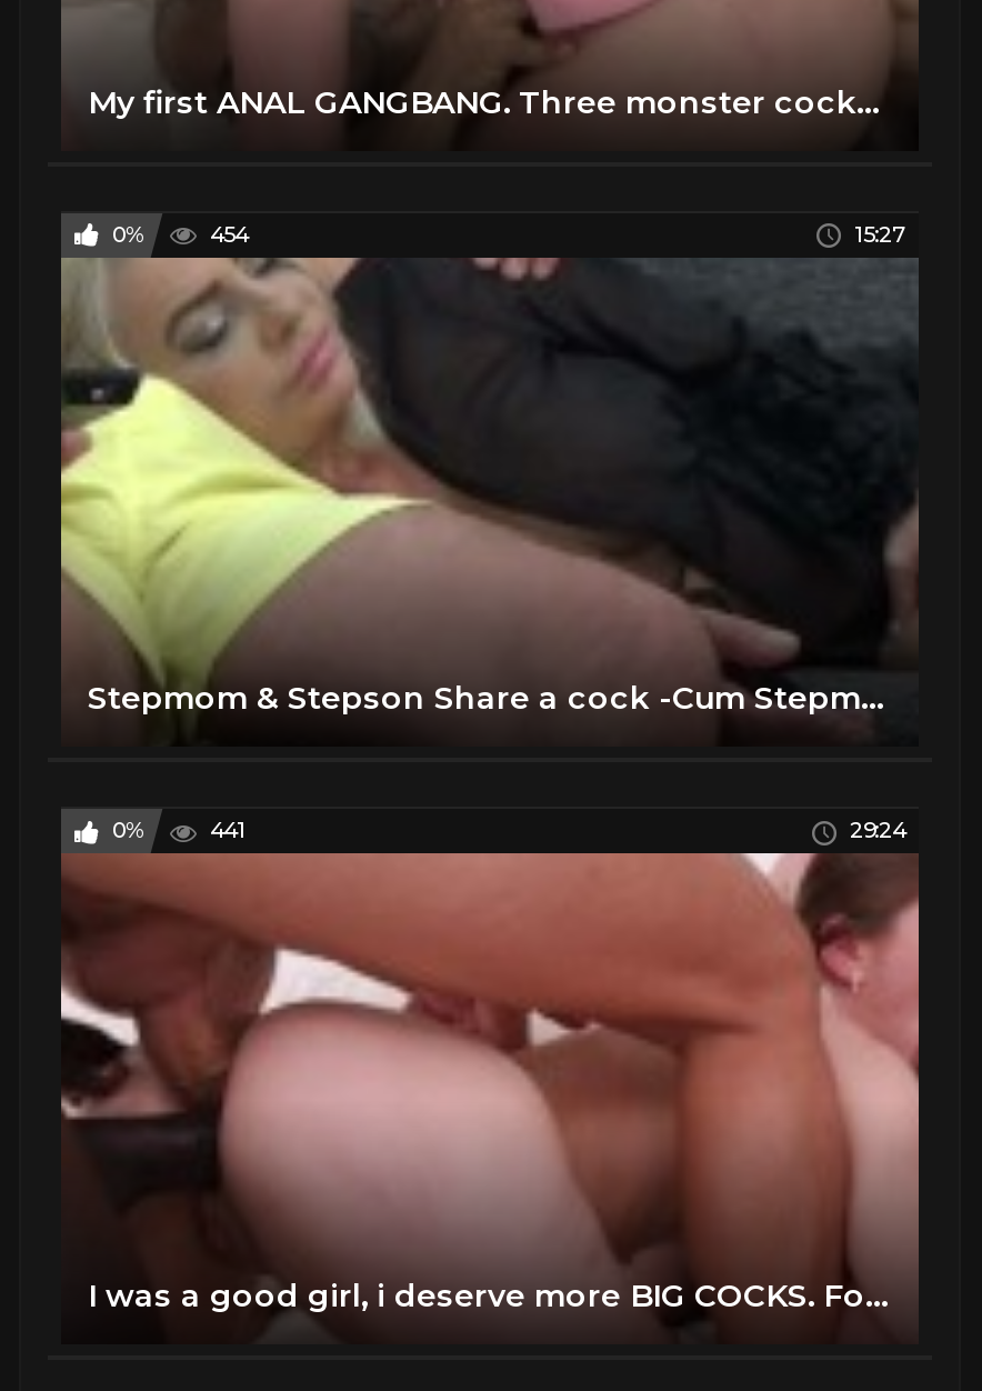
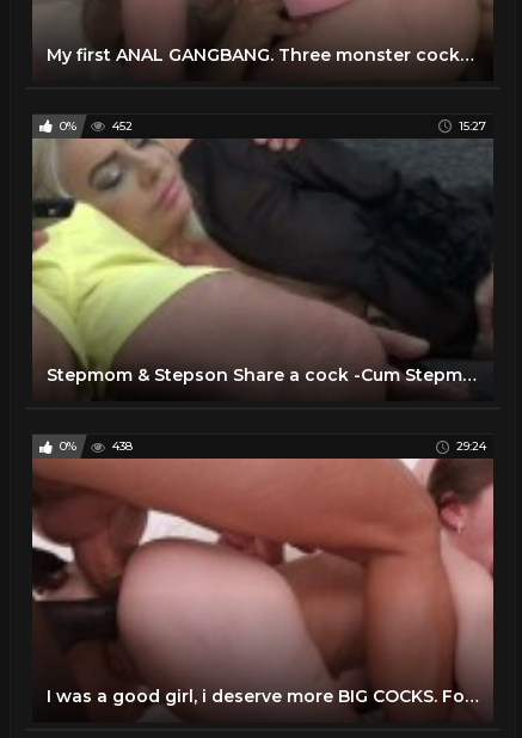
- 454
+ 452

- 441
+ 438
